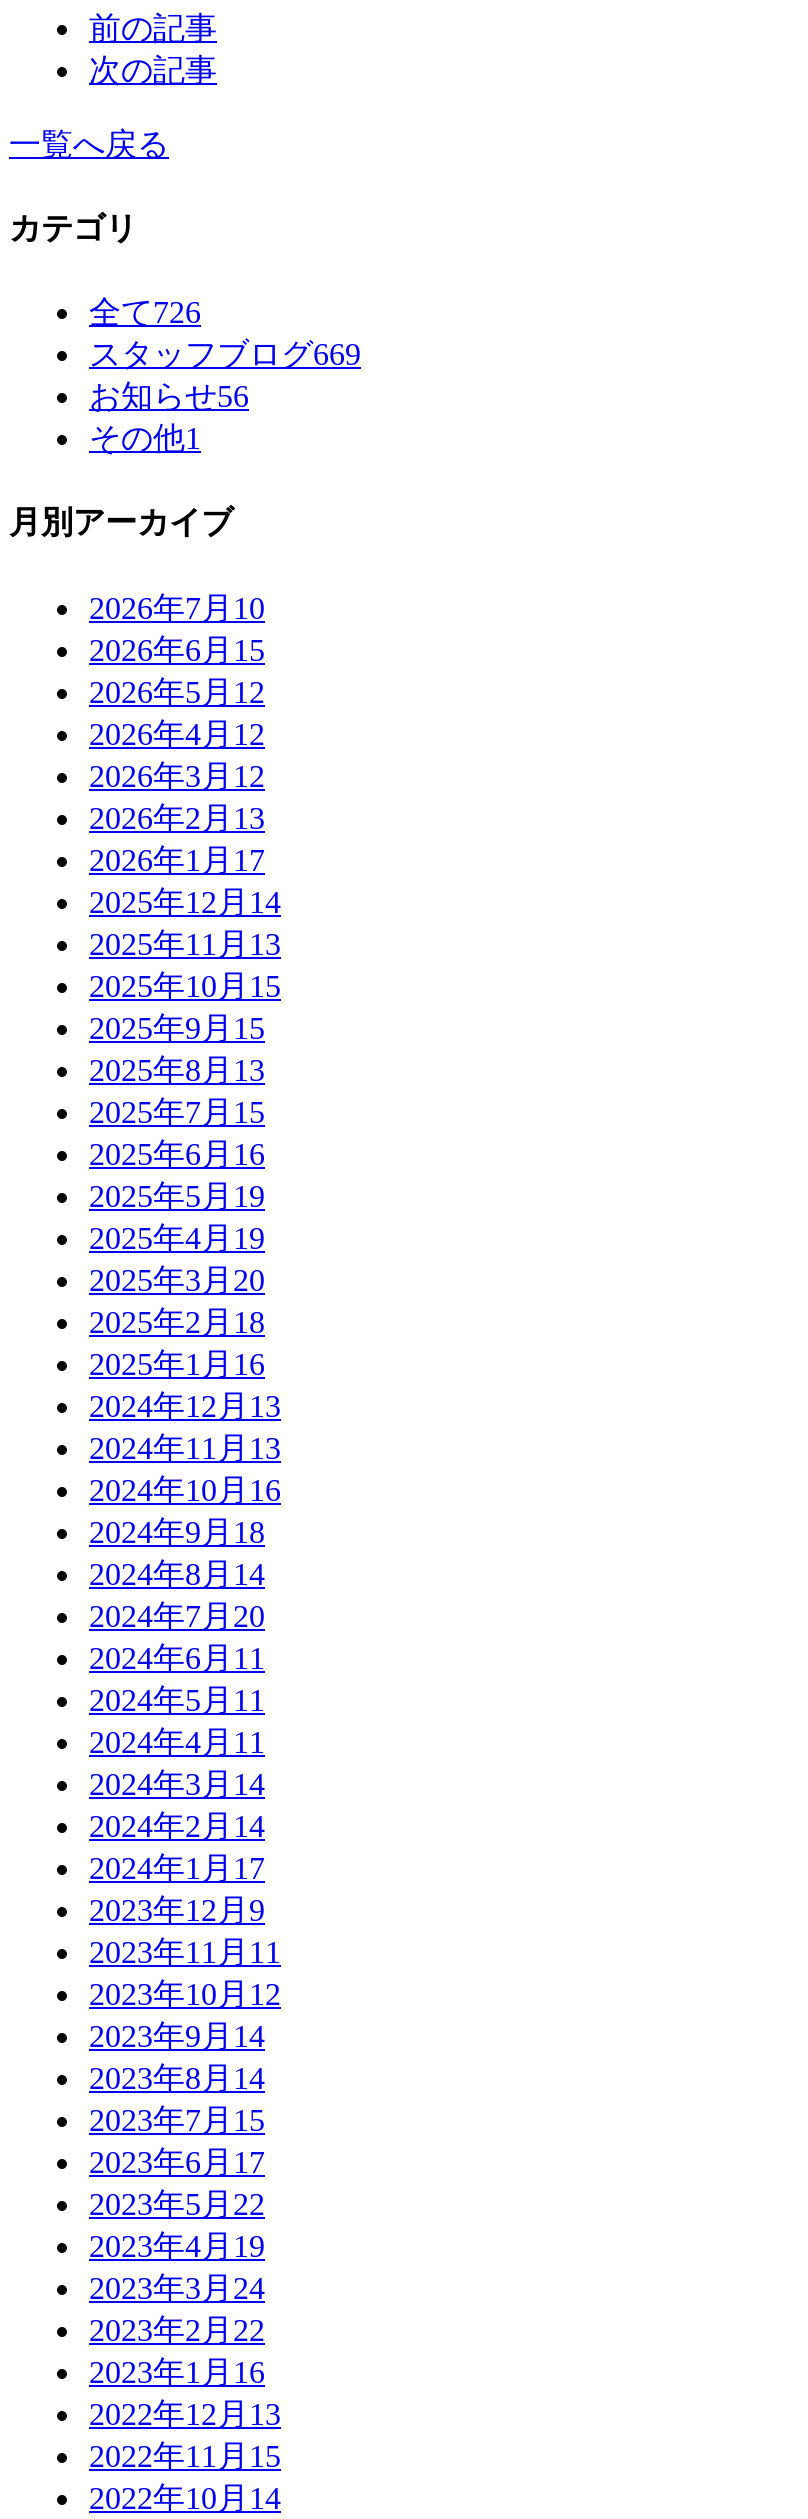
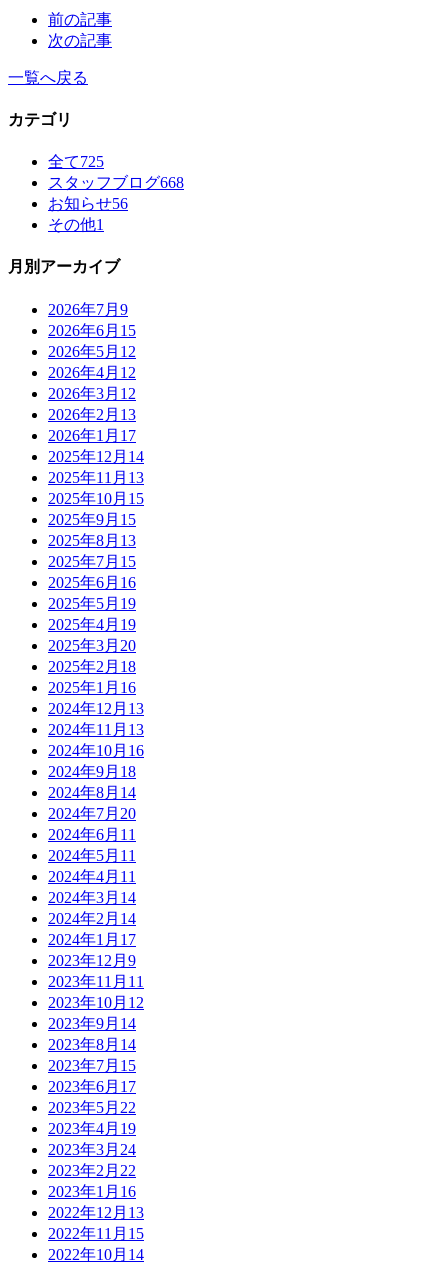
- 全て726
+ 全て725

- スタッフブログ669
+ スタッフブログ668

- 2026年7月10
+ 2026年7月9
